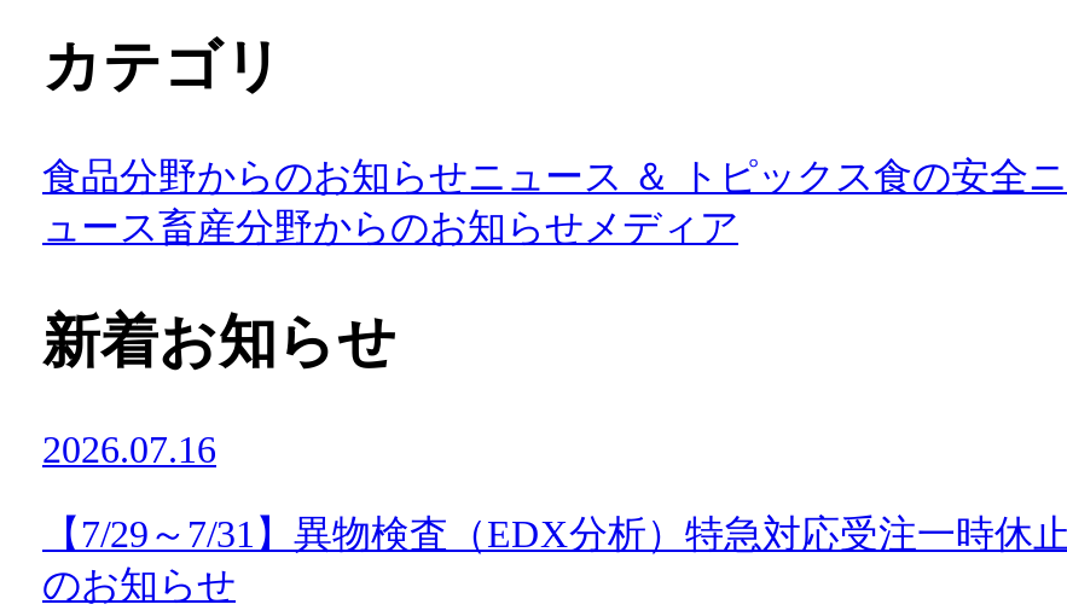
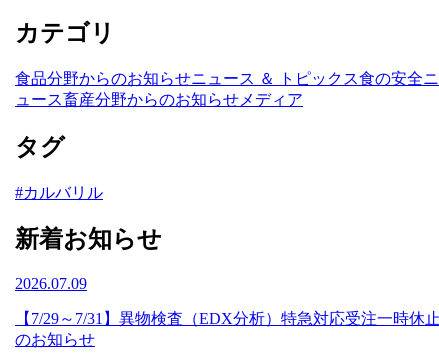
+ タグ
+ #カルバリル

- 2026.07.16
+ 2026.07.09
